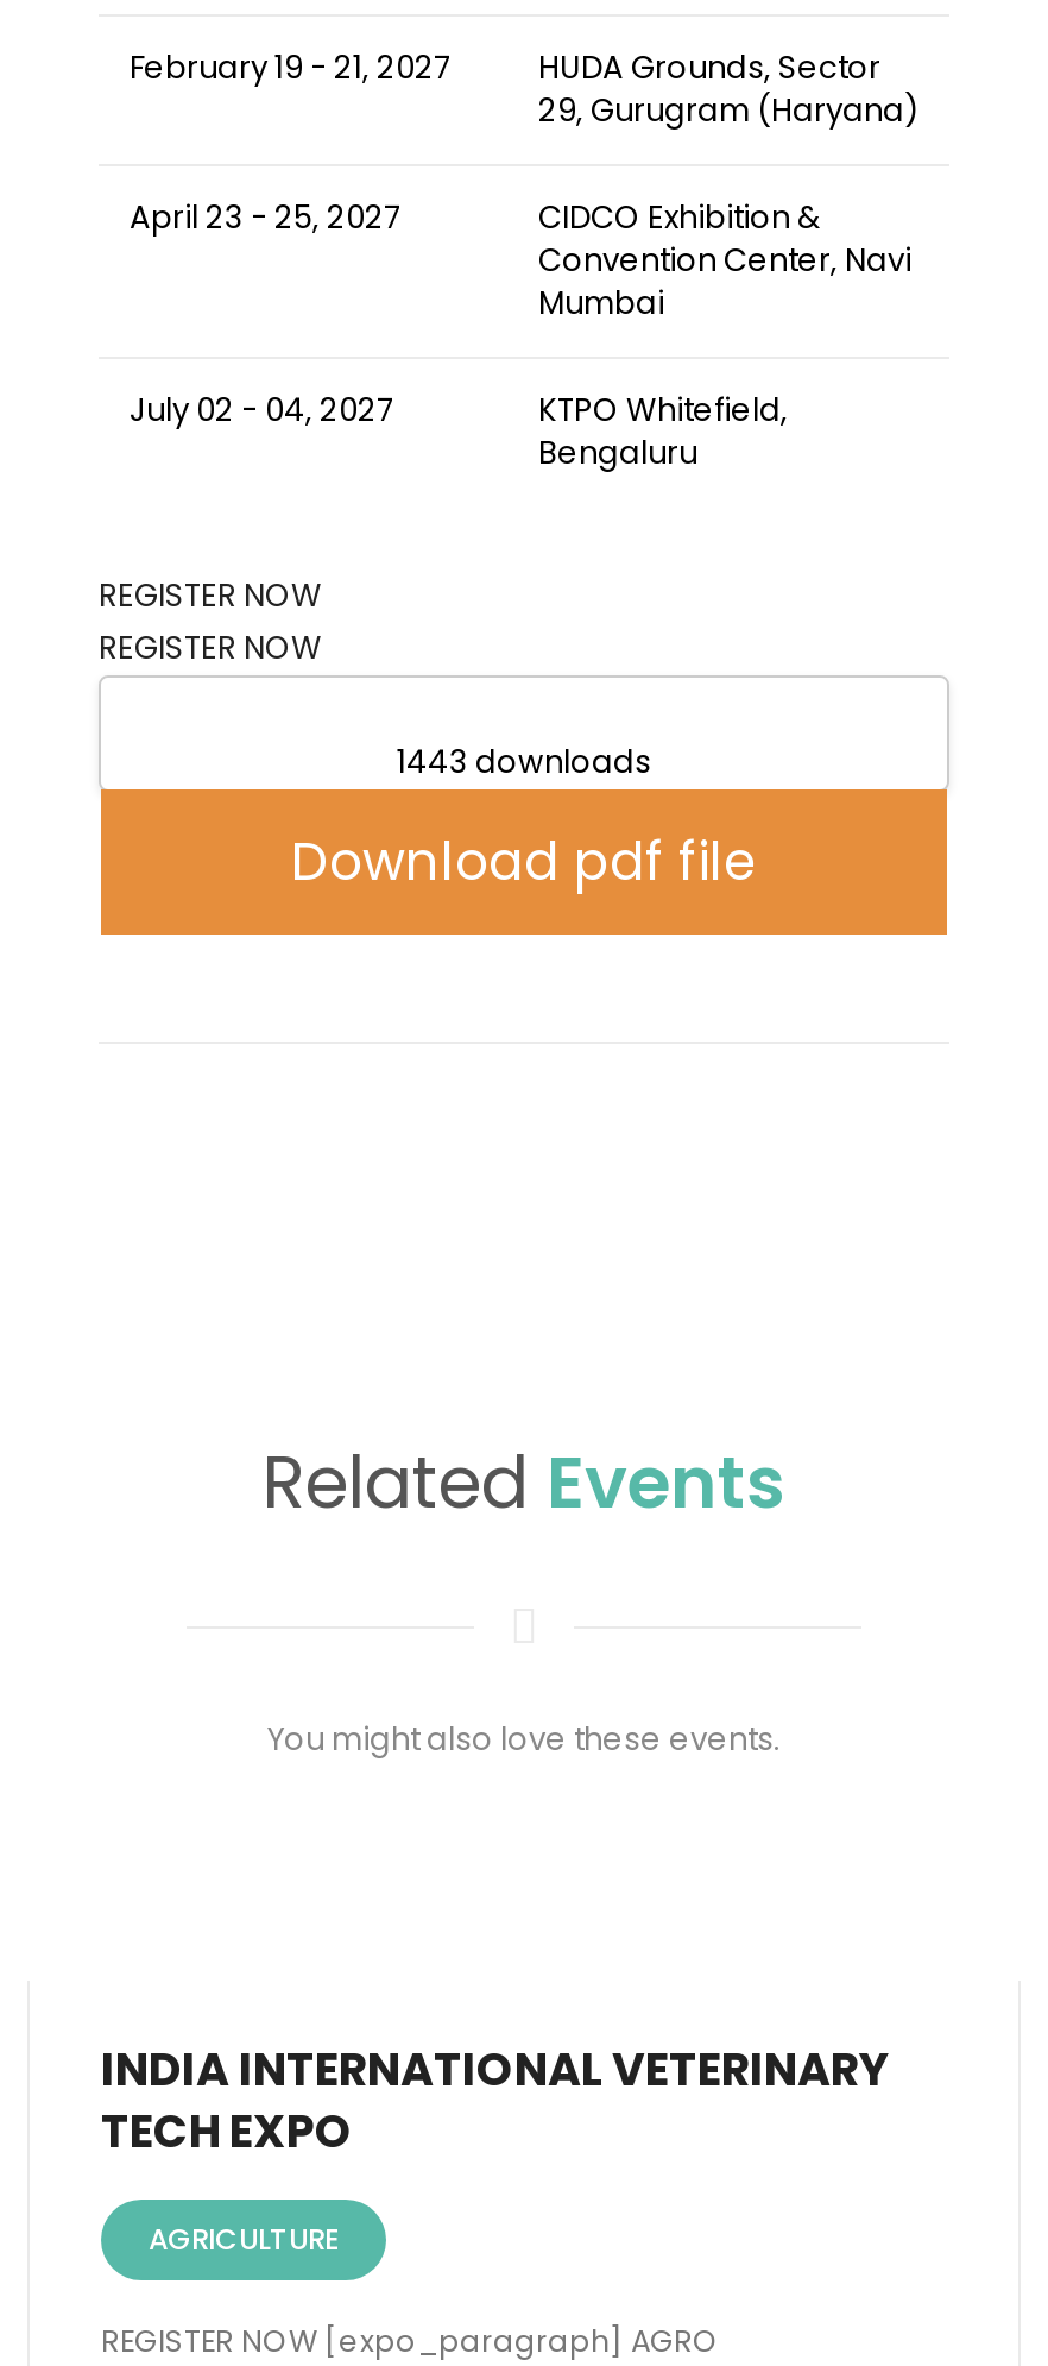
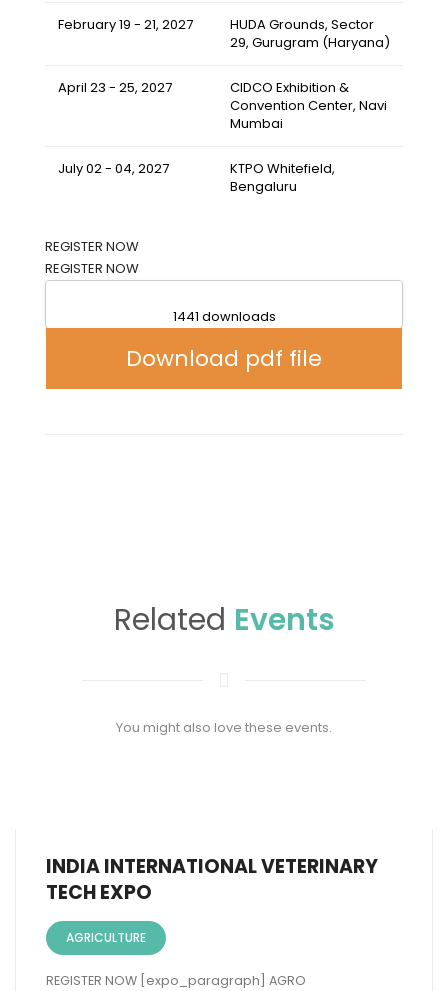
- 1443 downloads
+ 1441 downloads
